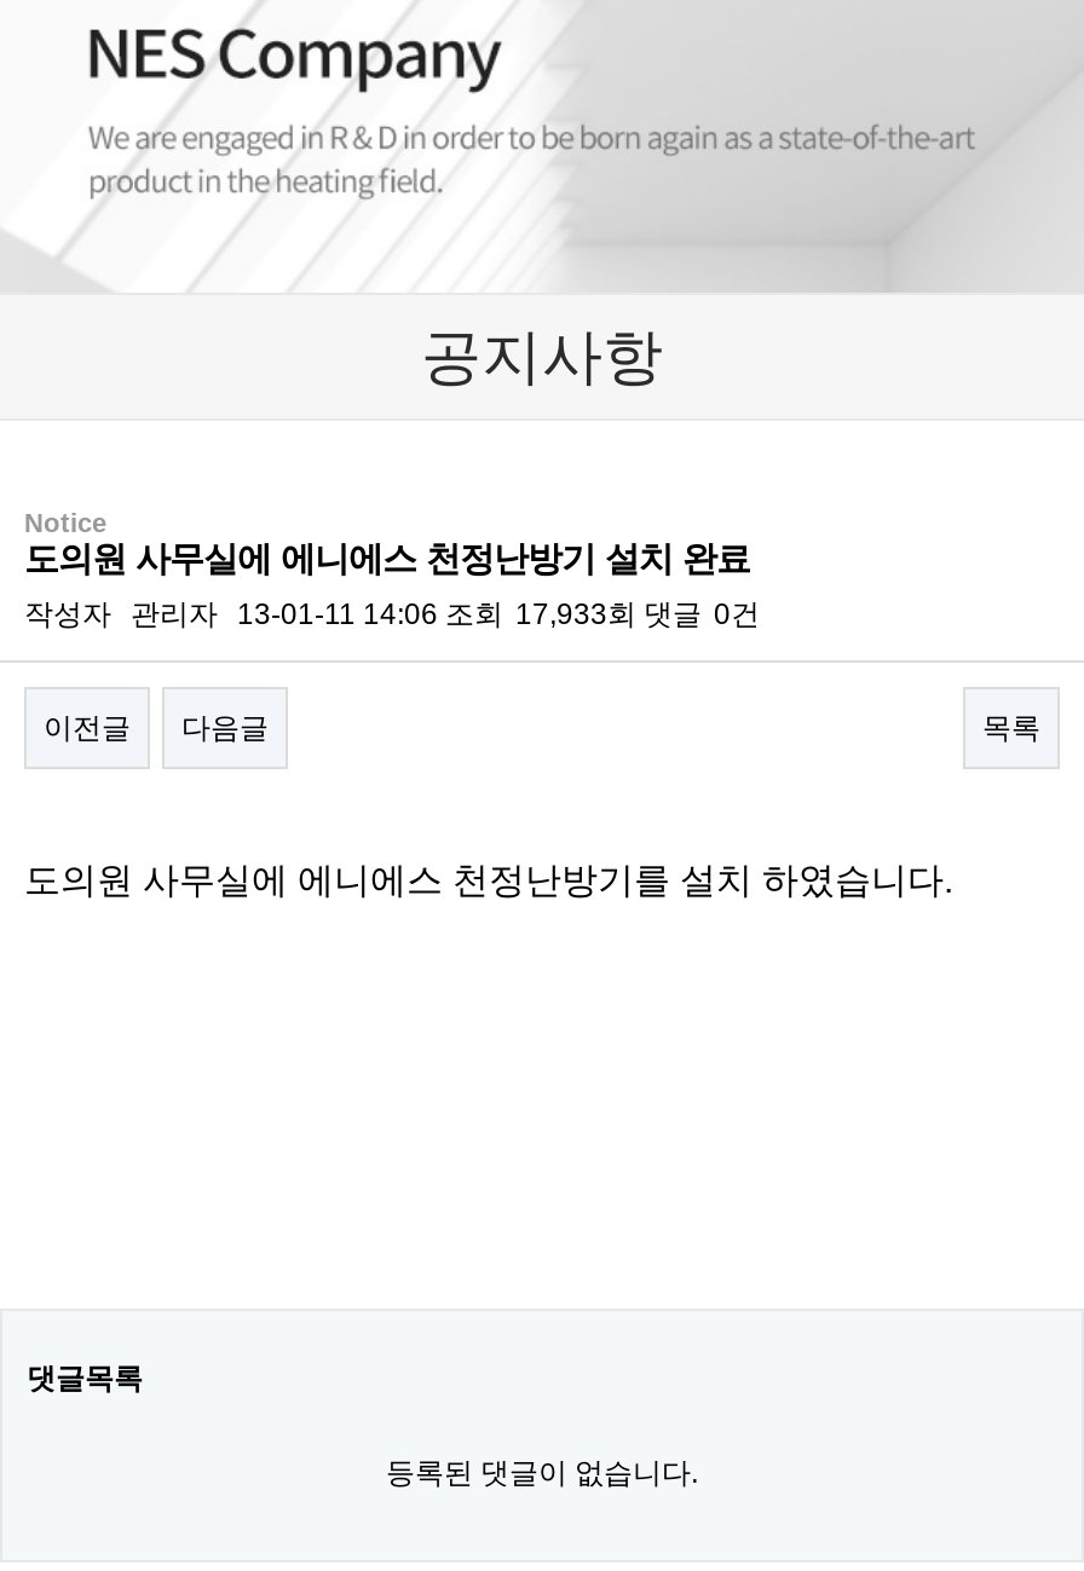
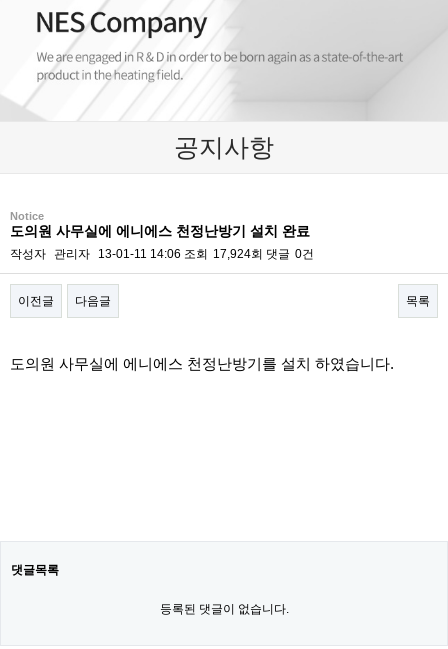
- 작성자 관리자 13-01-11 14:06 조회 17,933회 댓글 0건
+ 작성자 관리자 13-01-11 14:06 조회 17,924회 댓글 0건
